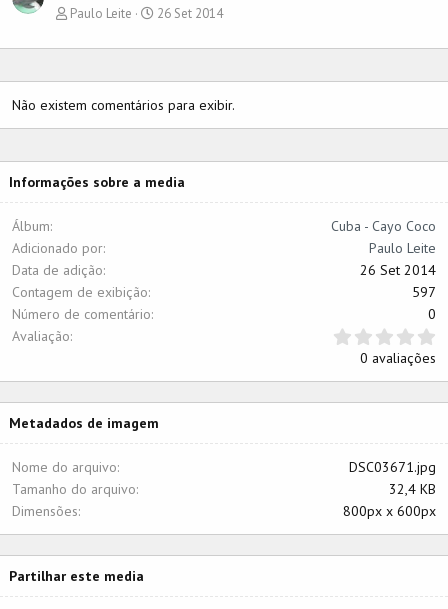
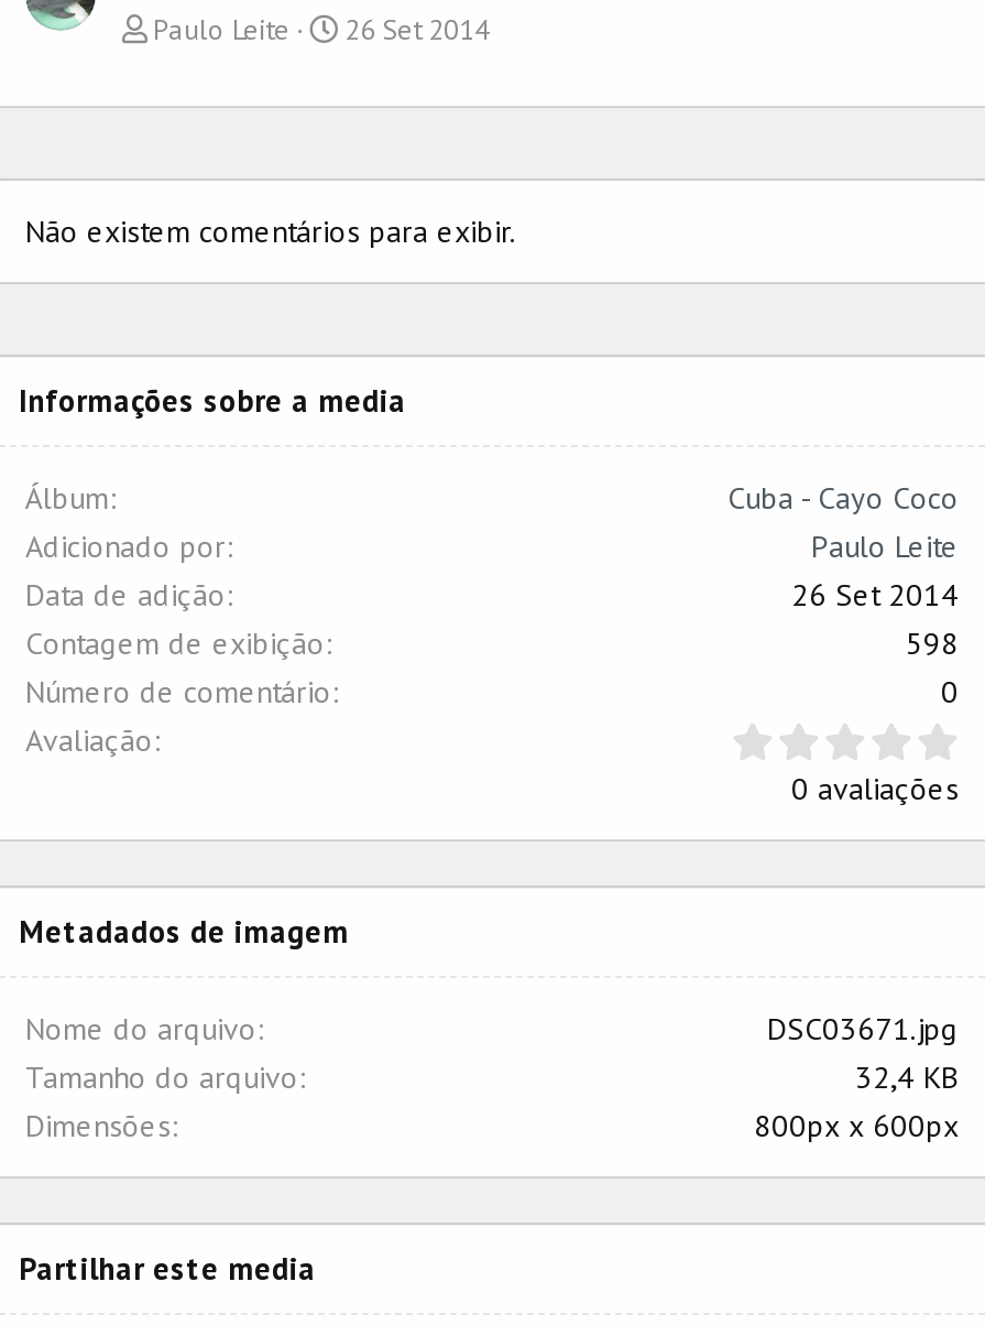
- 597
+ 598
